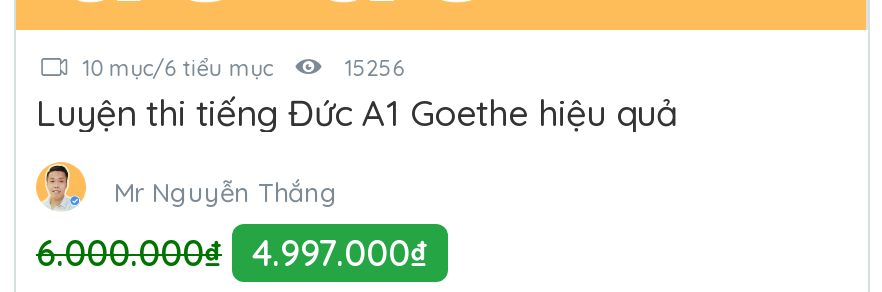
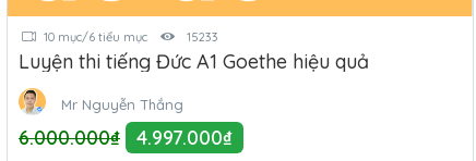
- 15256
+ 15233
